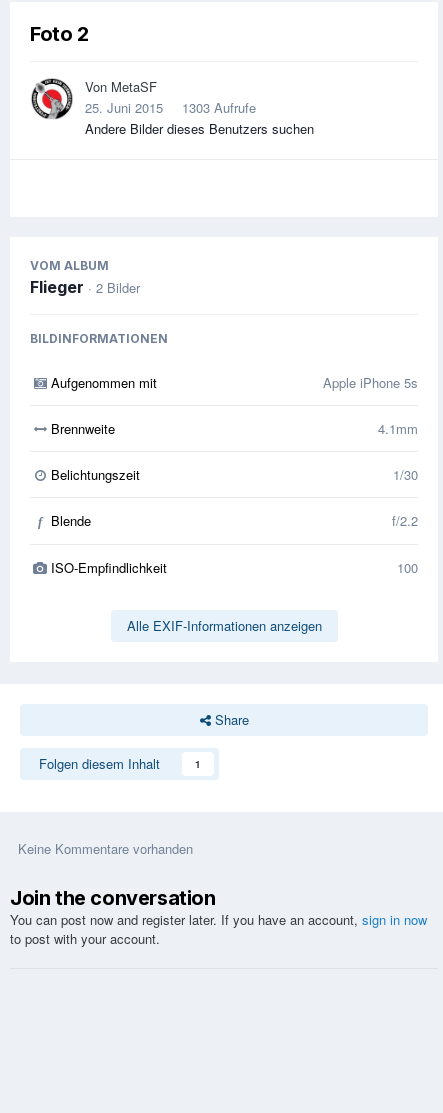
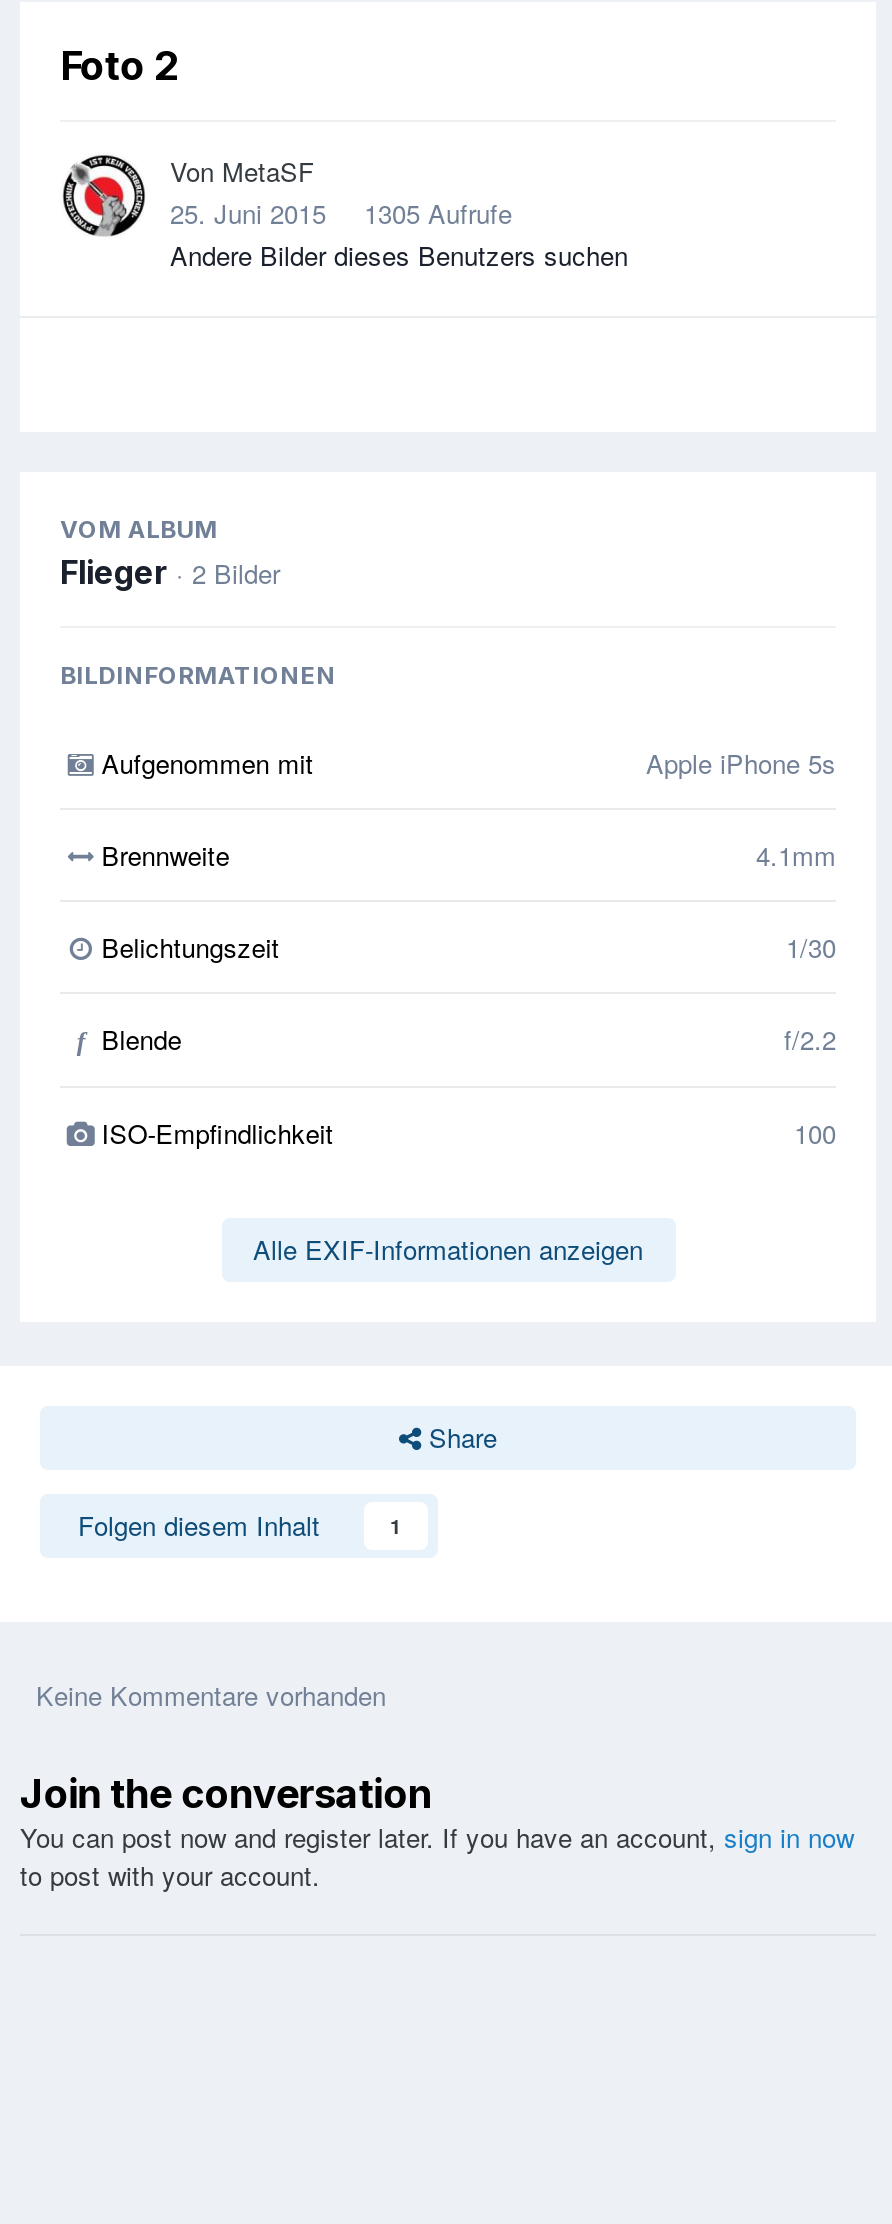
- 25. Juni 2015 1303 Aufrufe
+ 25. Juni 2015 1305 Aufrufe
